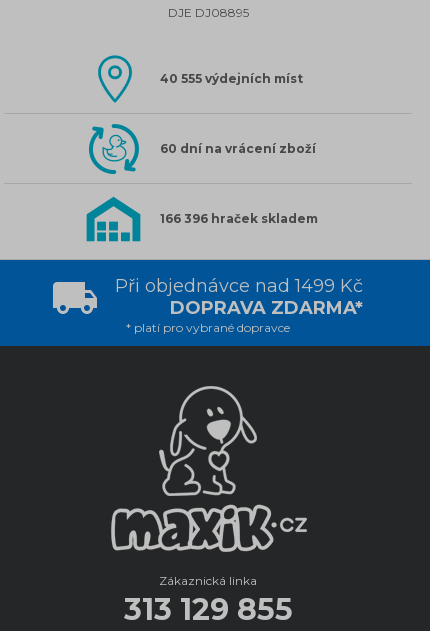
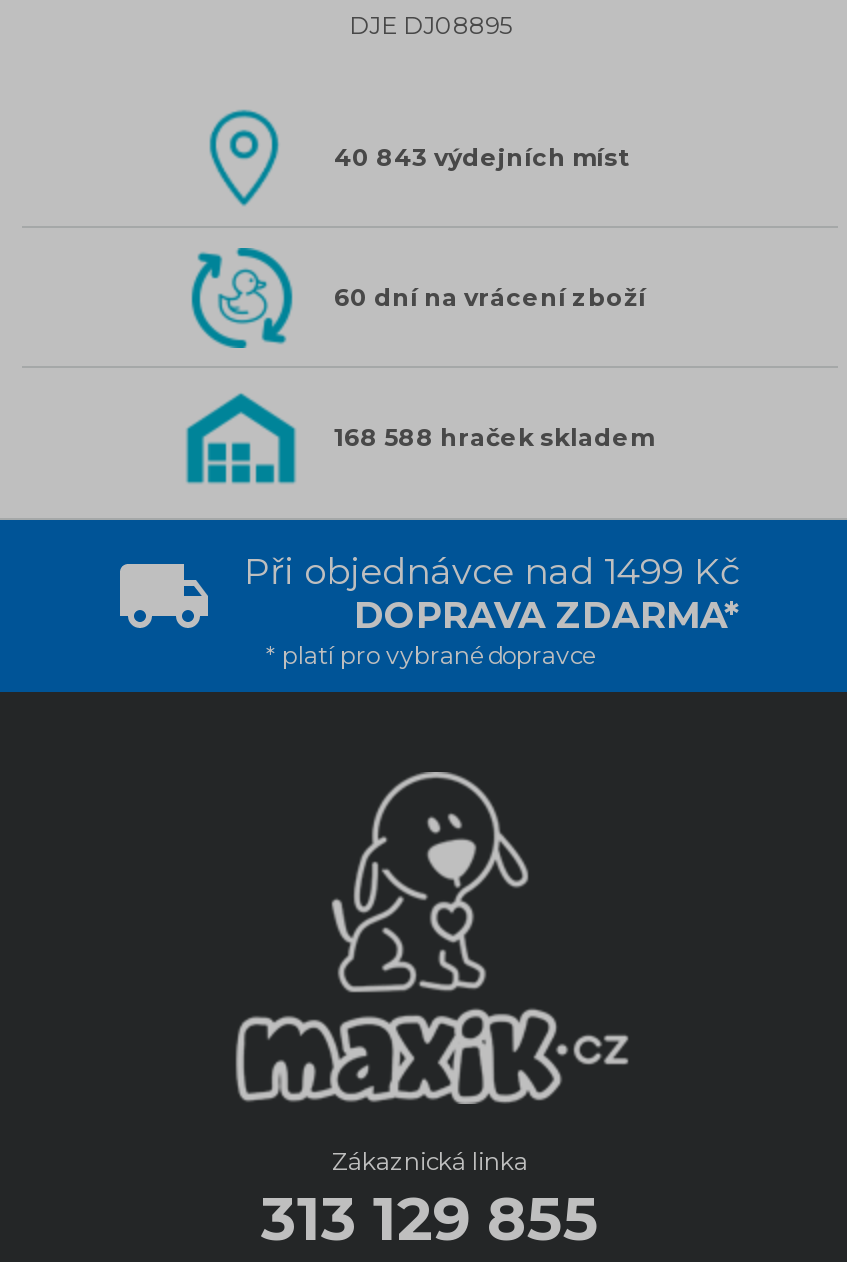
- 40 555 výdejních míst
+ 40 843 výdejních míst

- 166 396 hraček skladem
+ 168 588 hraček skladem
